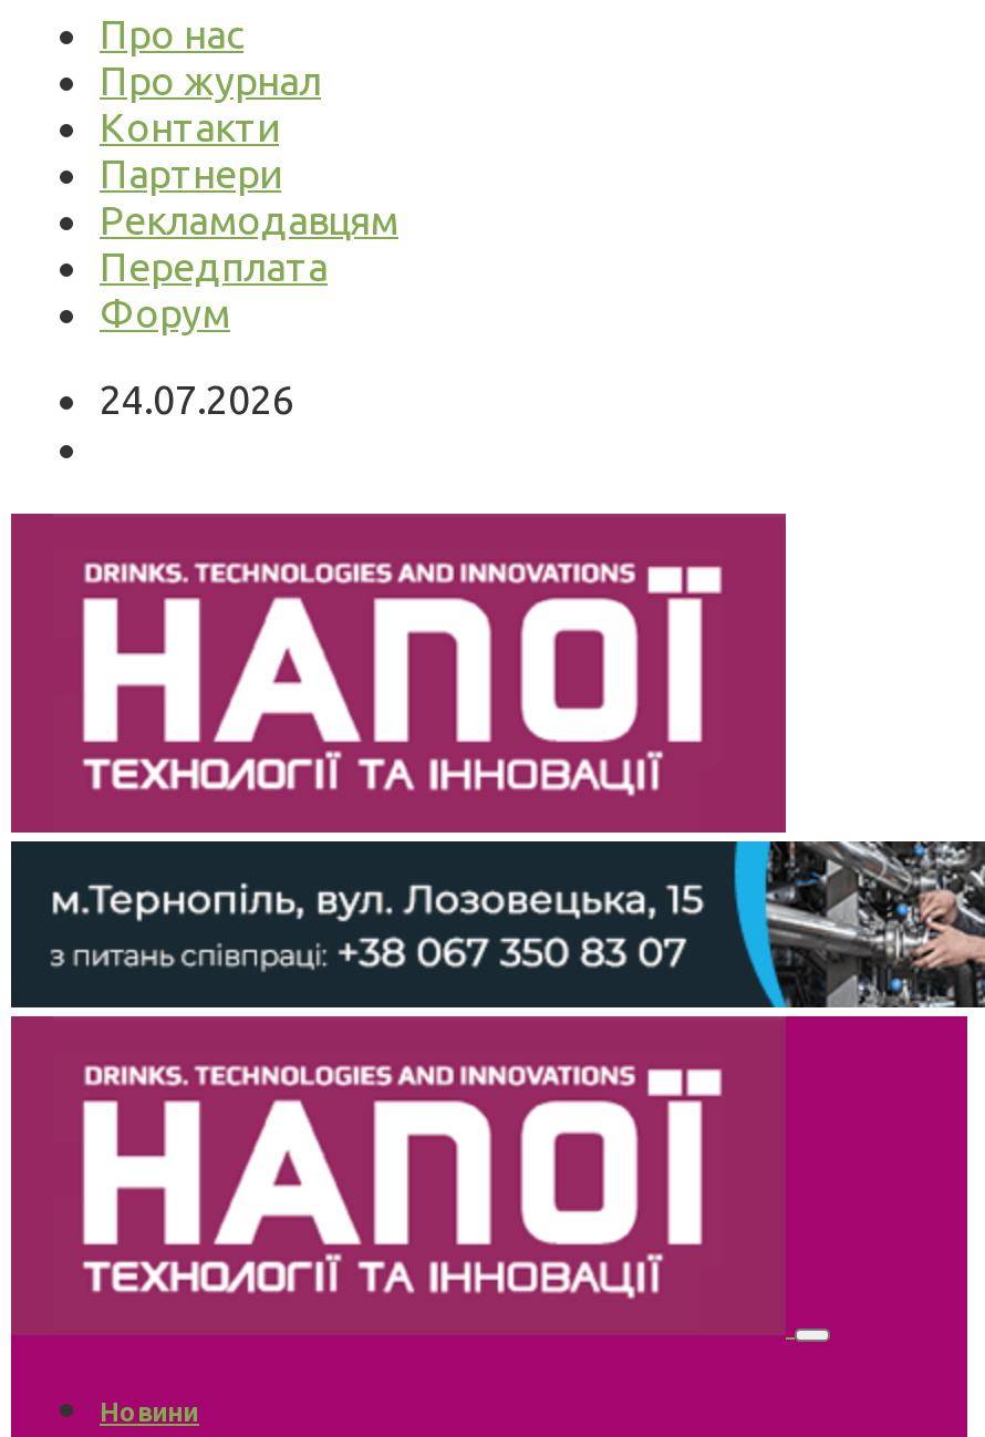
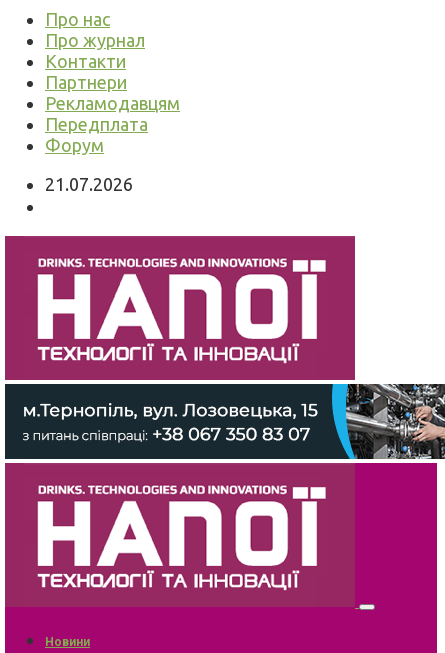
- 24.07.2026
+ 21.07.2026
